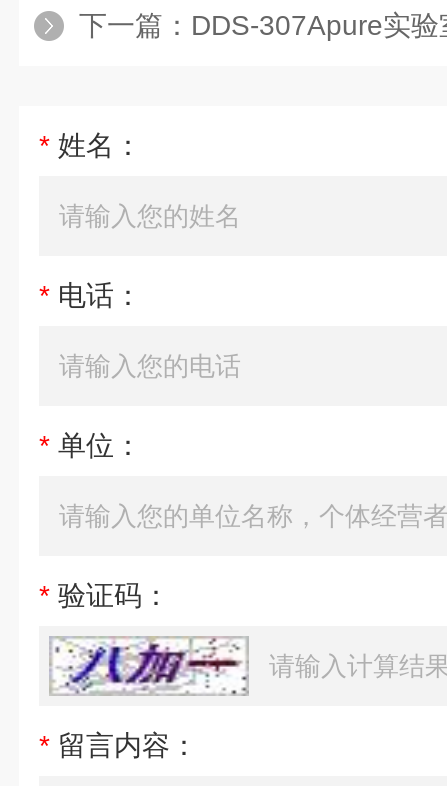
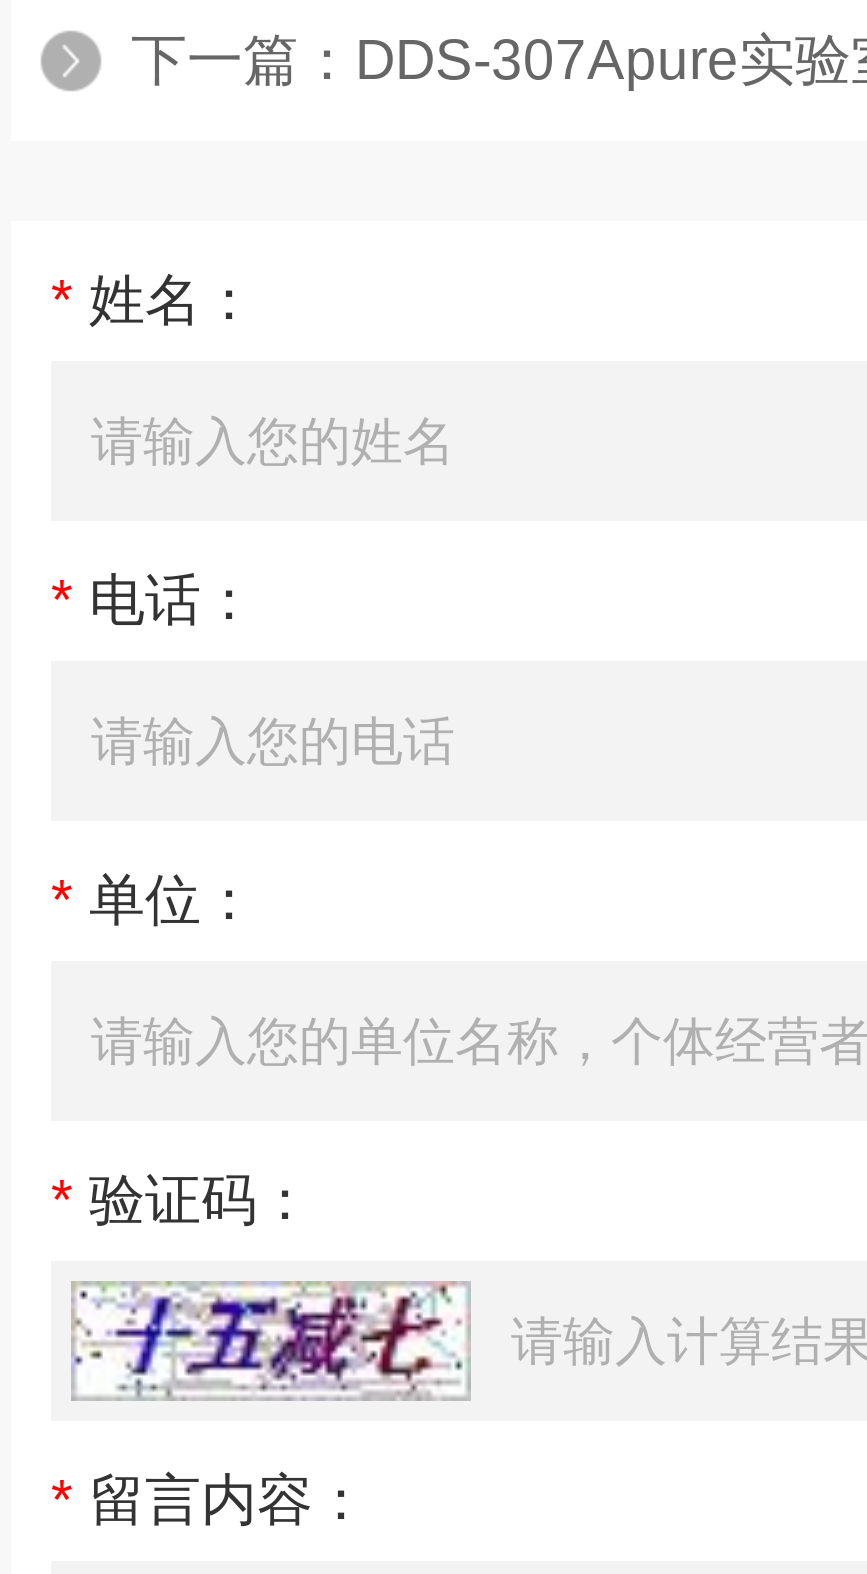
- [image]
+ [image]
